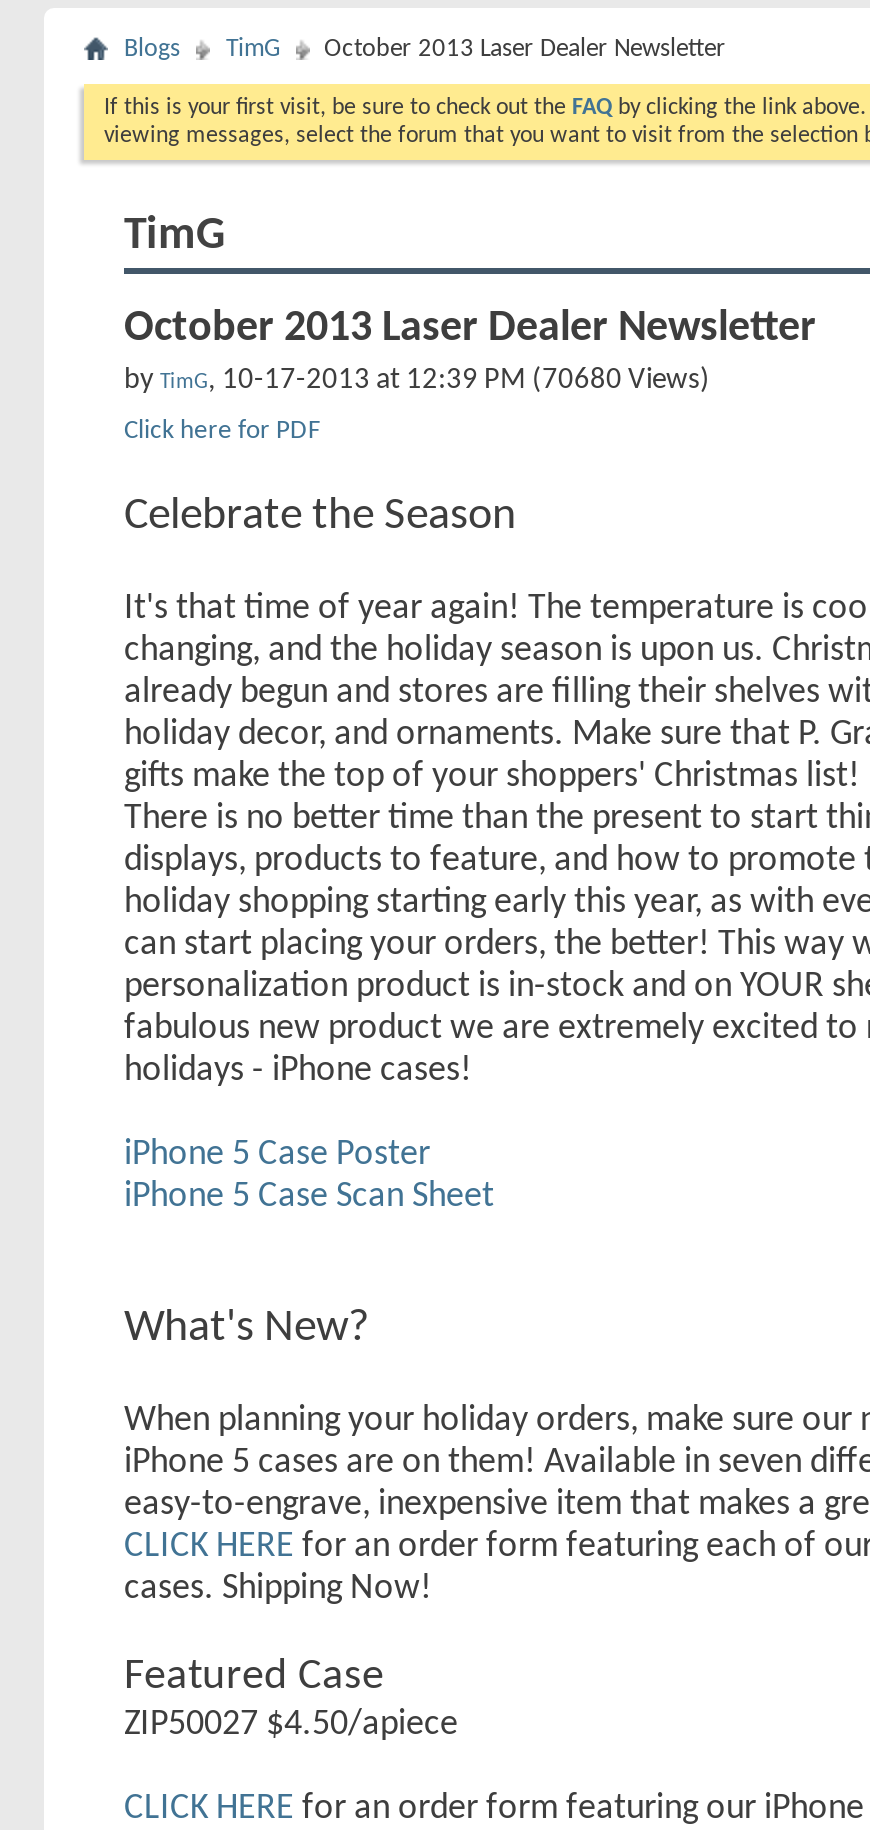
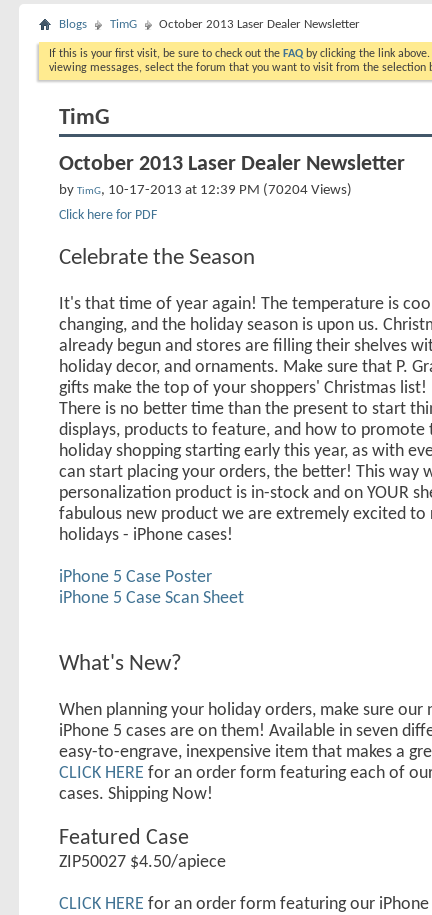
- by TimG, 10-17-2013 at 12:39 PM (70680 Views)
+ by TimG, 10-17-2013 at 12:39 PM (70204 Views)
